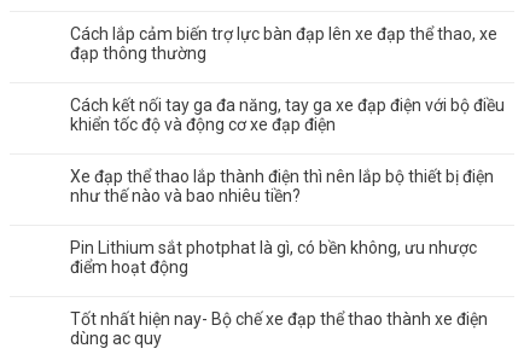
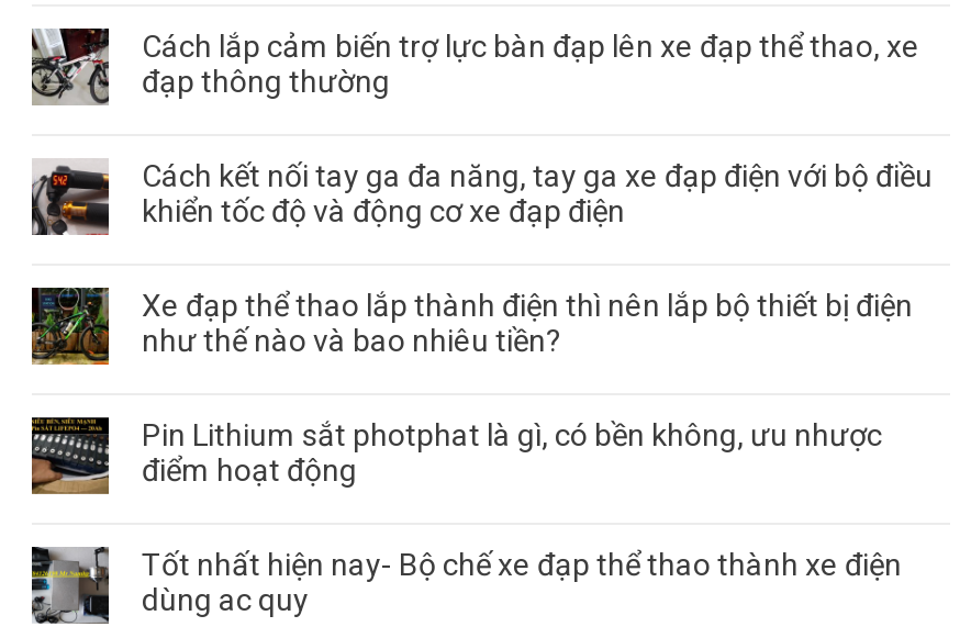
+ [image]

+ [image]

+ [image]

+ [image]

+ [image]
